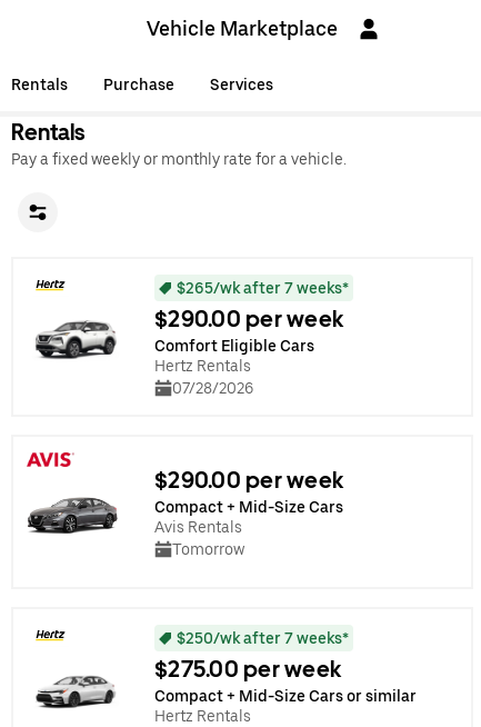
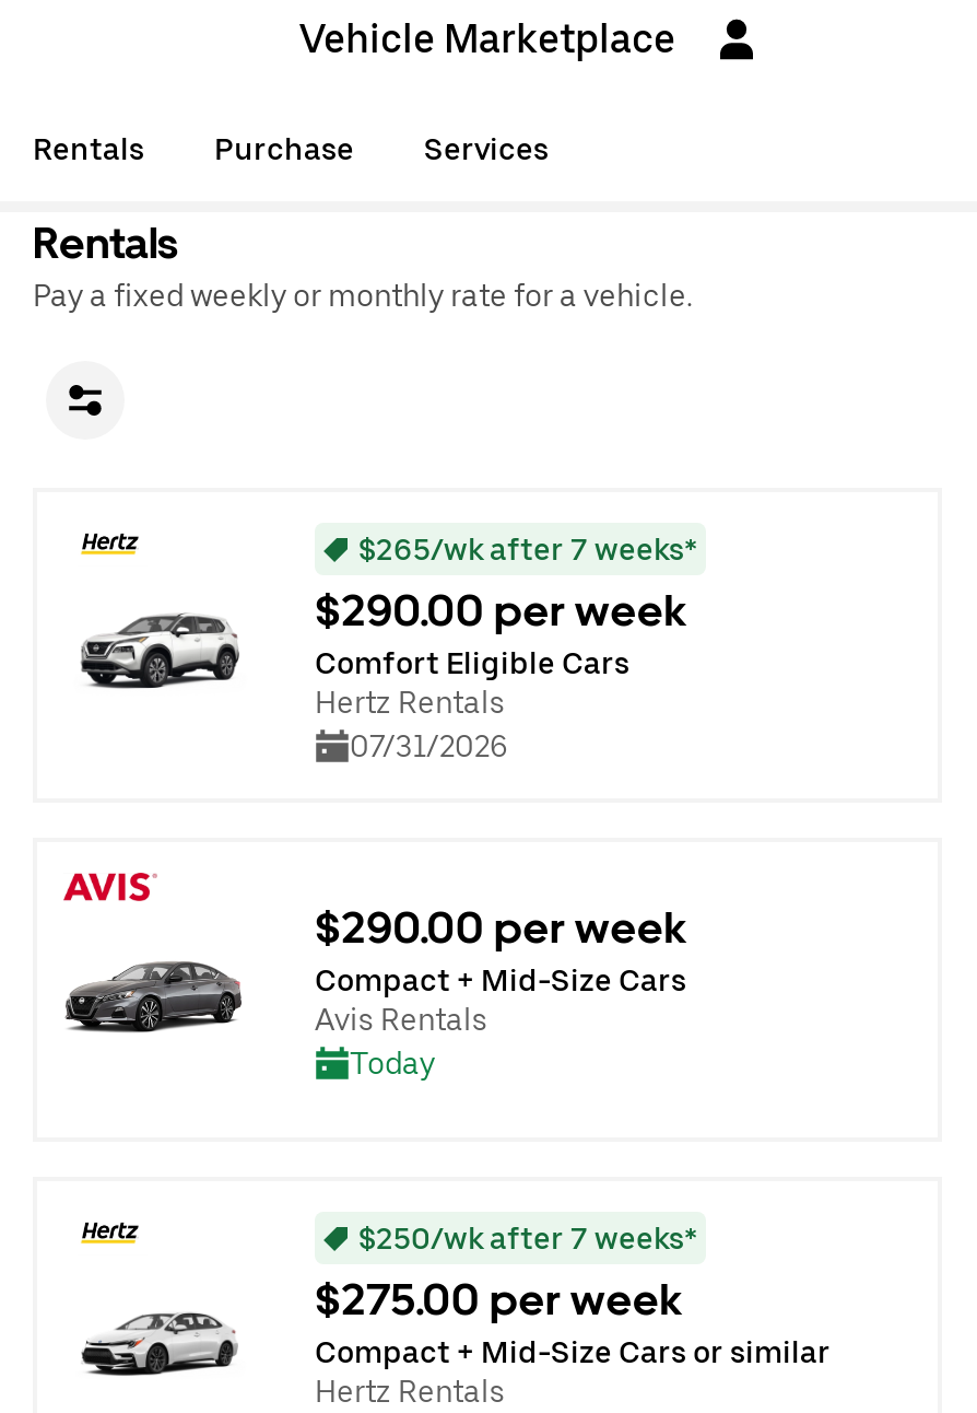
- 07/28/2026
+ 07/31/2026

- Tomorrow
+ Today
